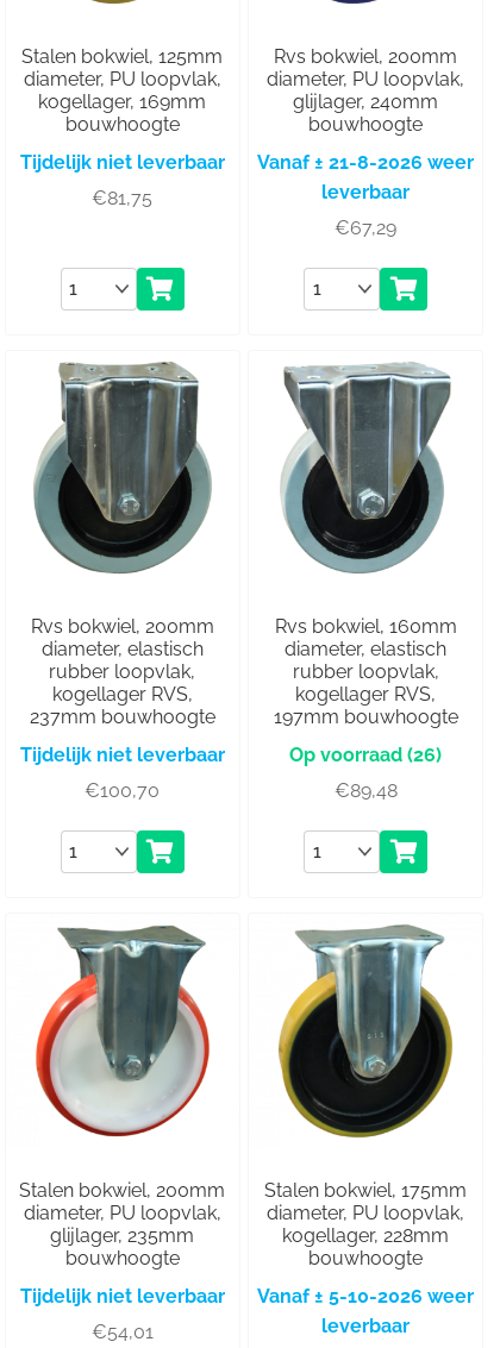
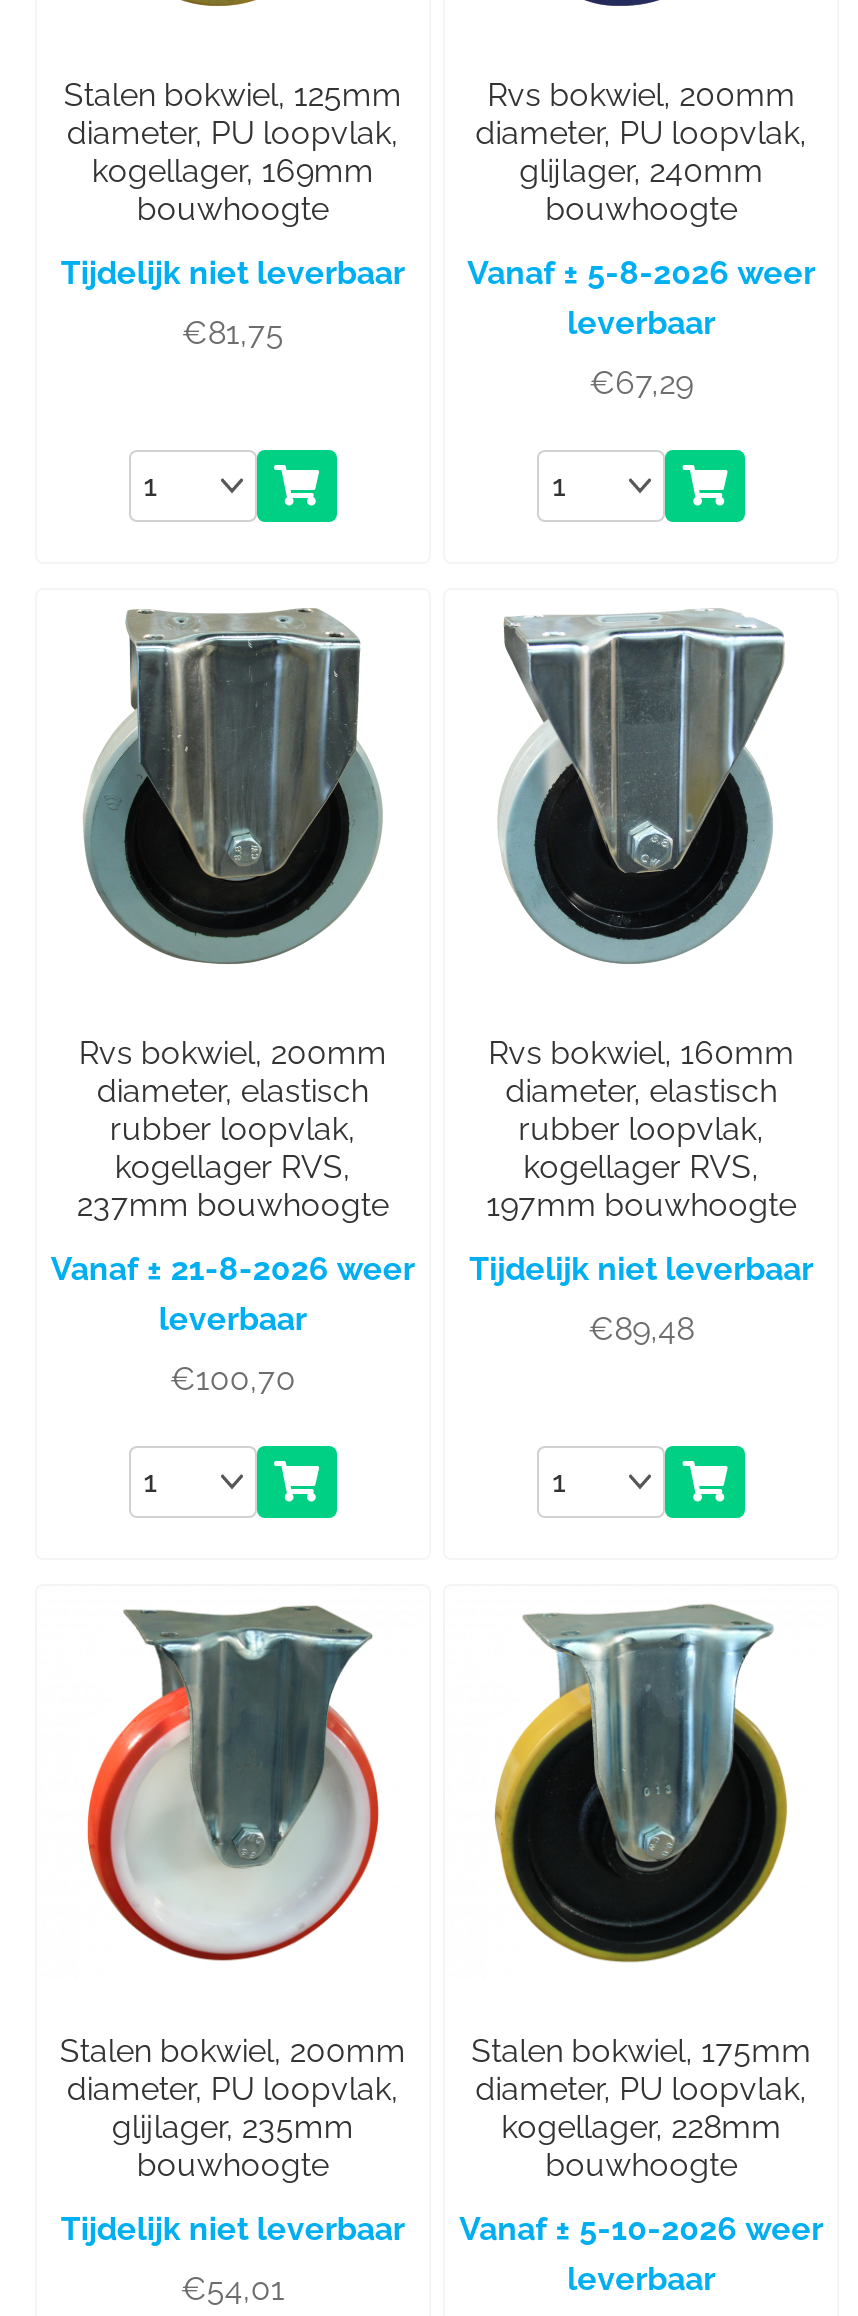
- Tijdelijk niet leverbaar Vanaf ± 21-8-2026 weer
+ Tijdelijk niet leverbaar Vanaf ± 5-8-2026 weer

- Tijdelijk niet leverbaar
+ Vanaf ± 21-8-2026 weer
+ leverbaar

- (26)
+ Tijdelijk niet leverbaar
